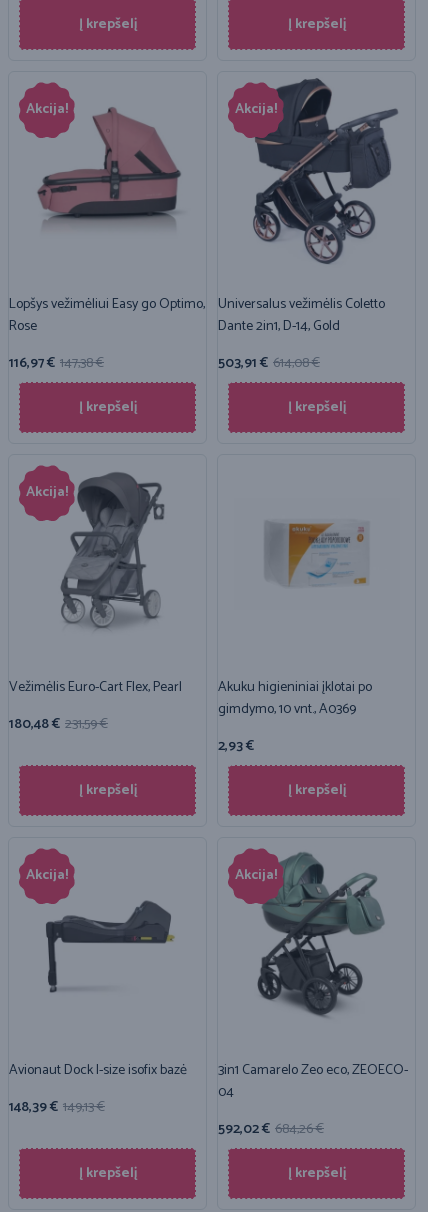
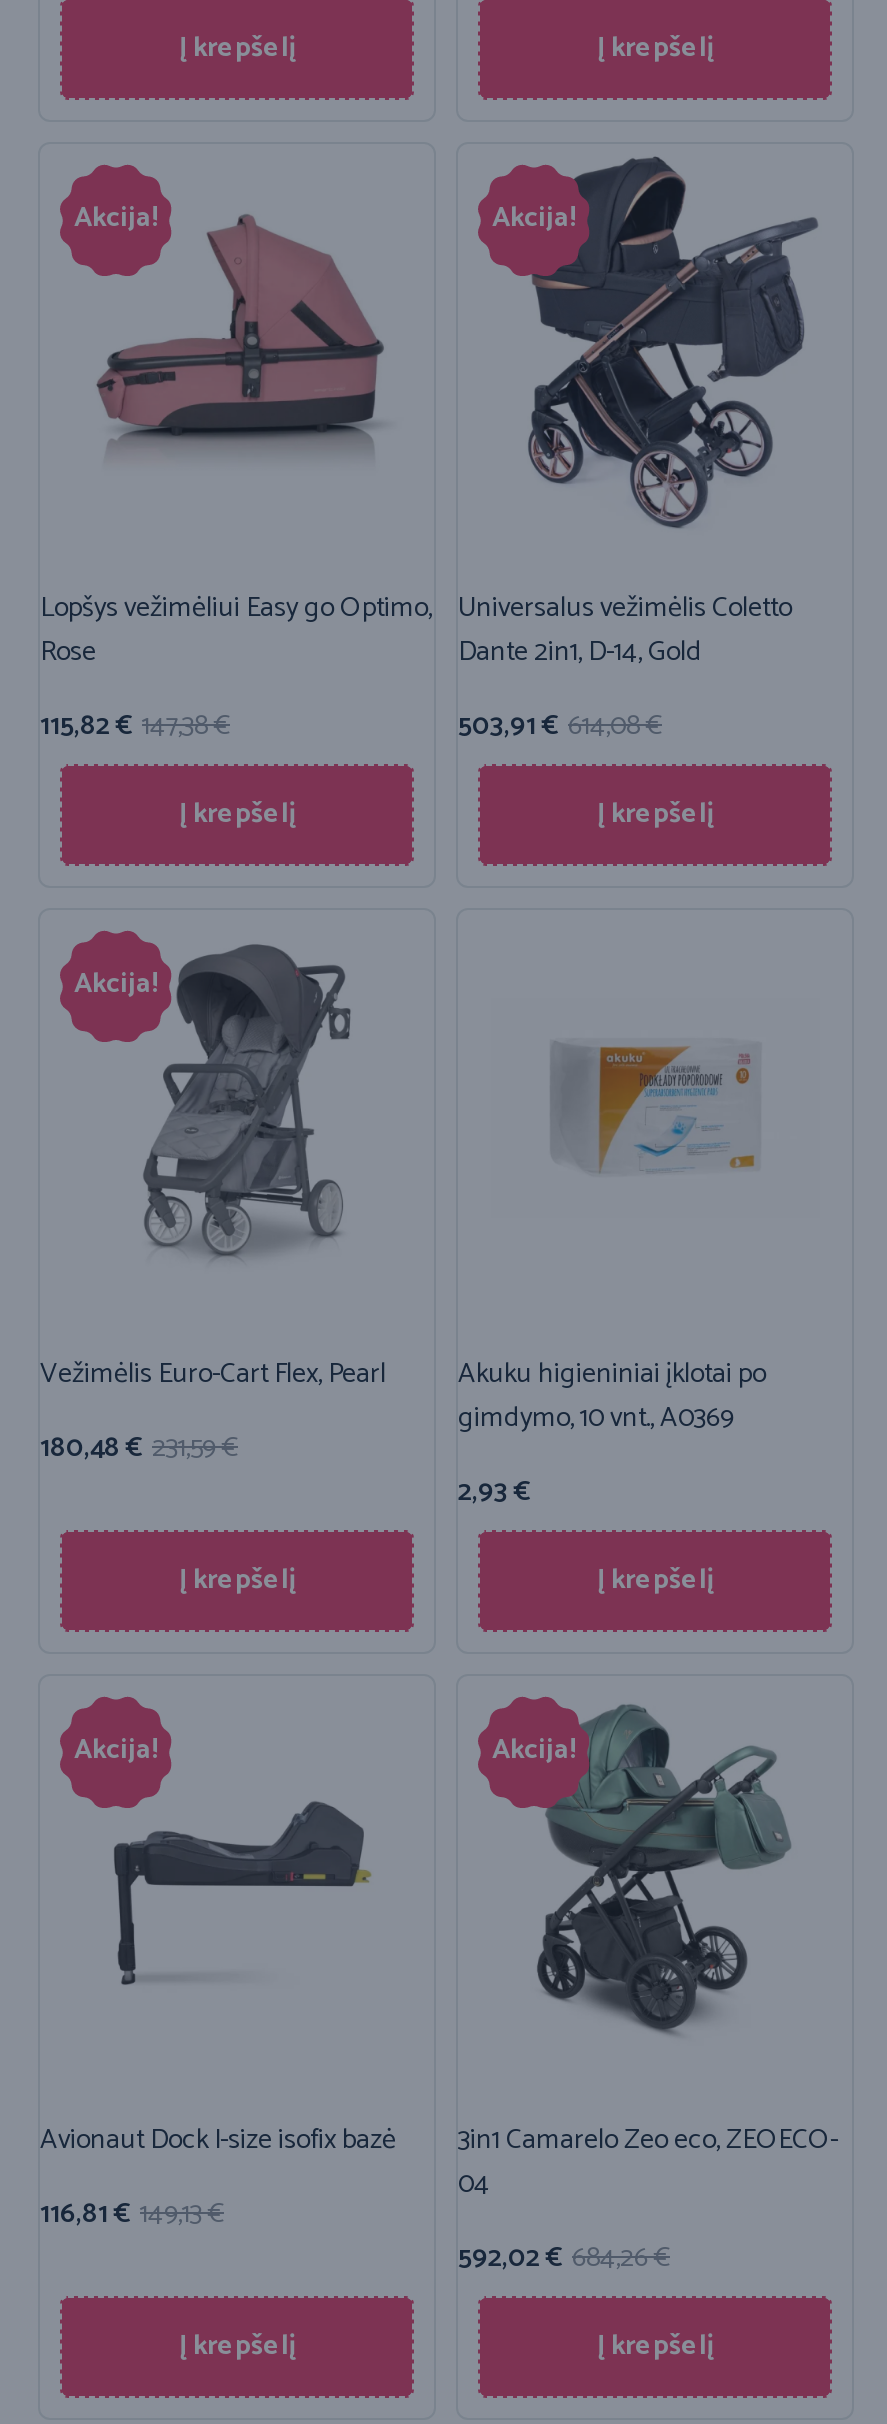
- 116,97€ 147,38€
+ 115,82€ 147,38€

- 148,39 €
+ 116,81 €
